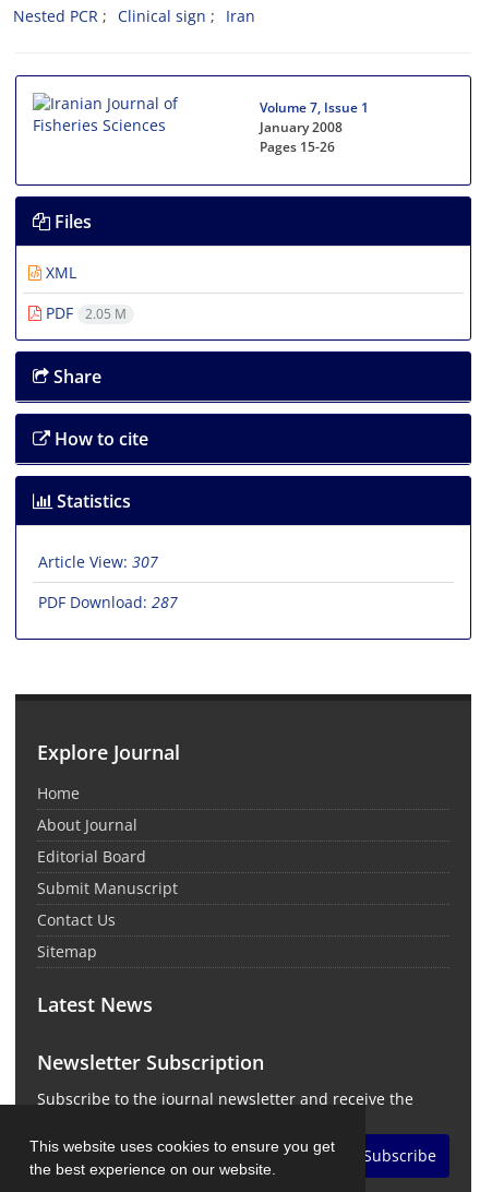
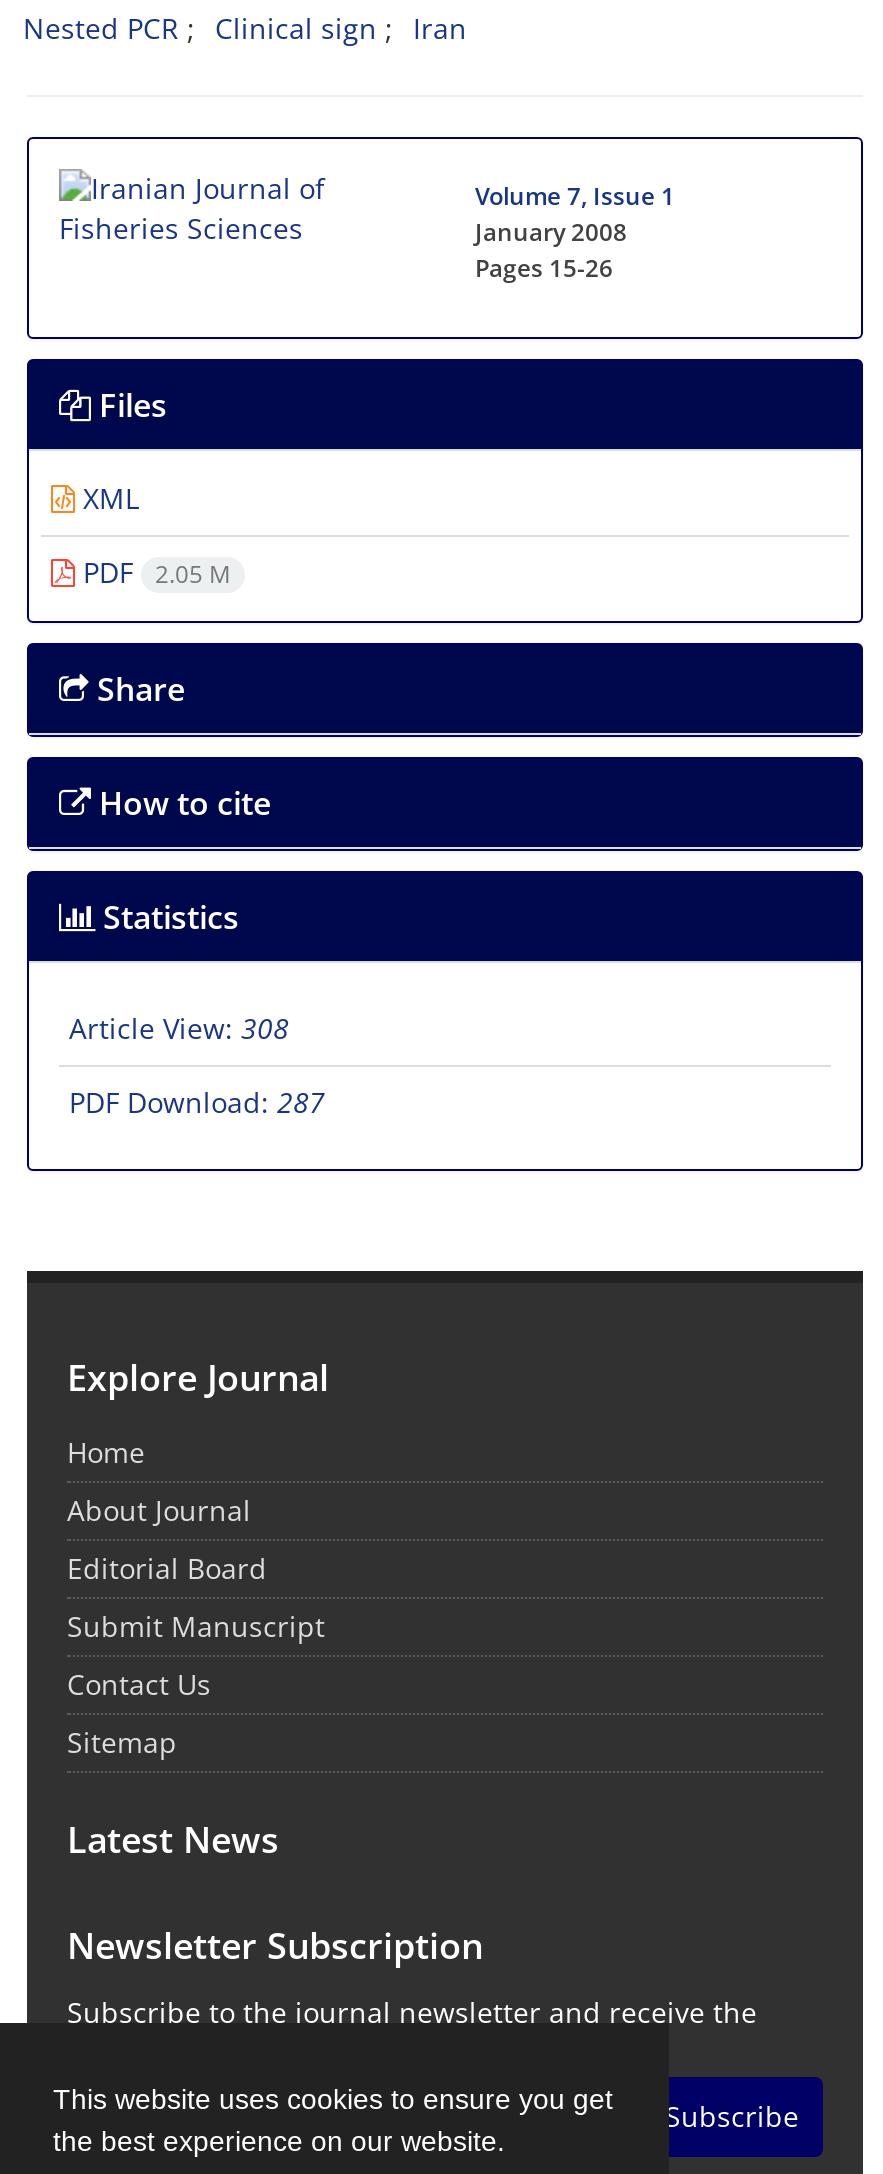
- Article View: 307
+ Article View: 308
